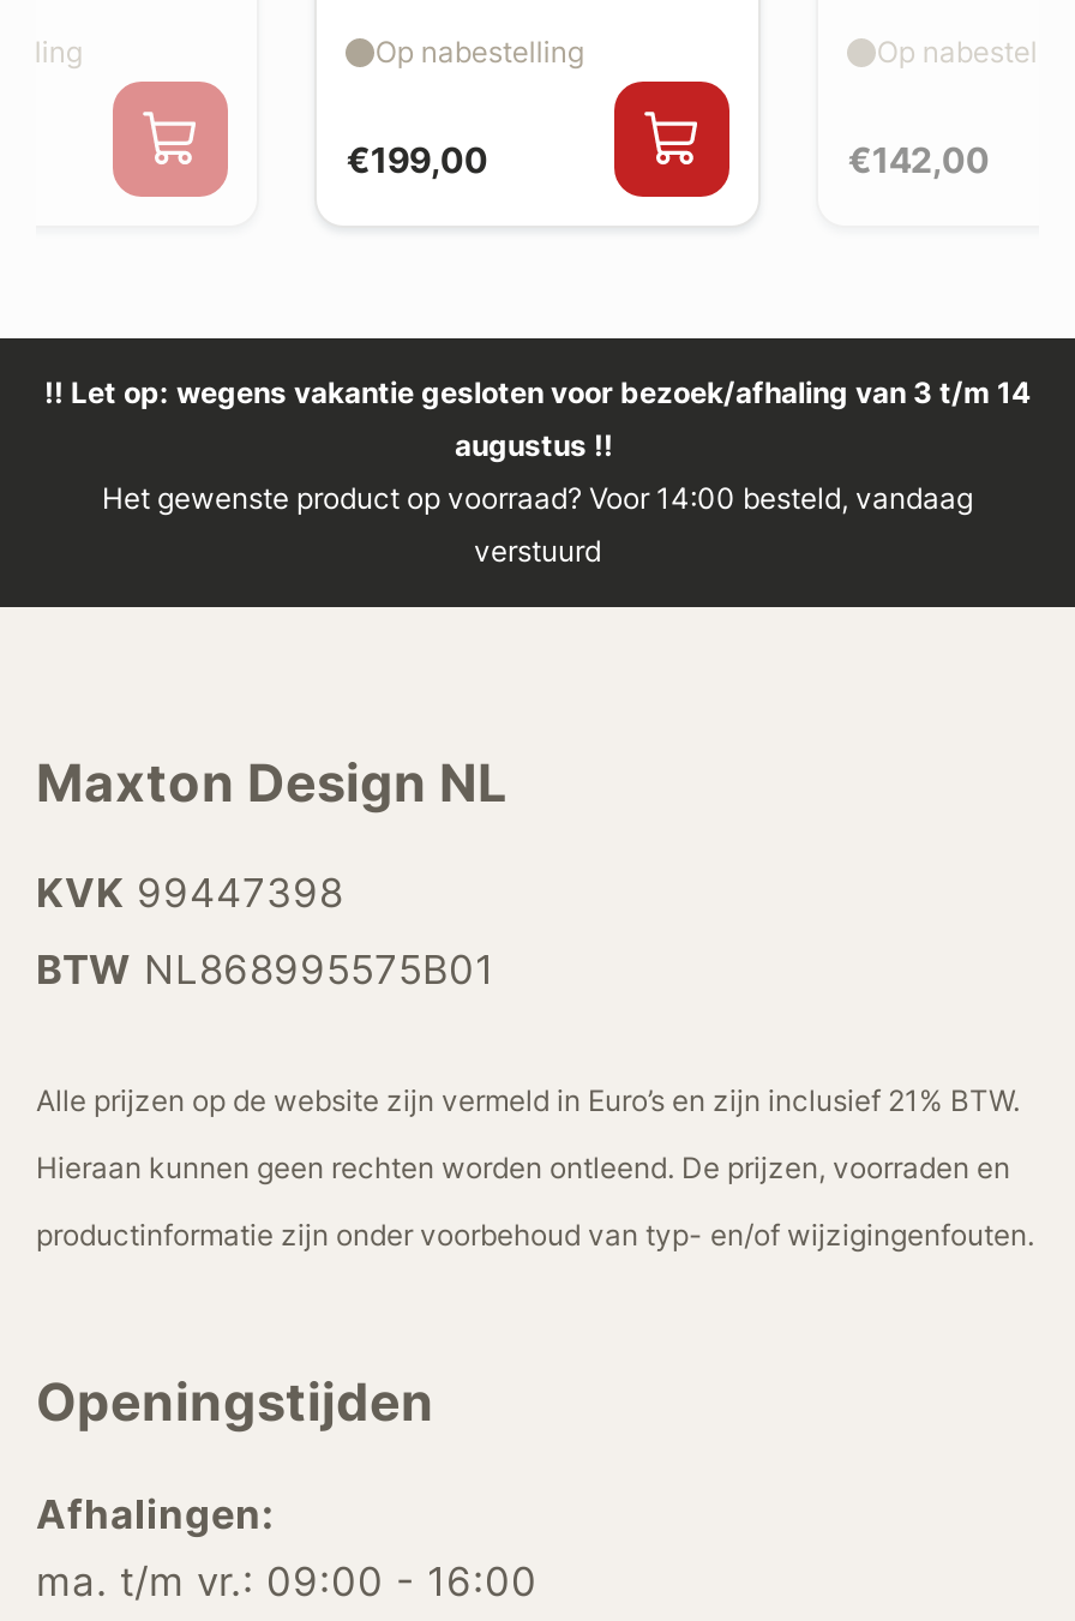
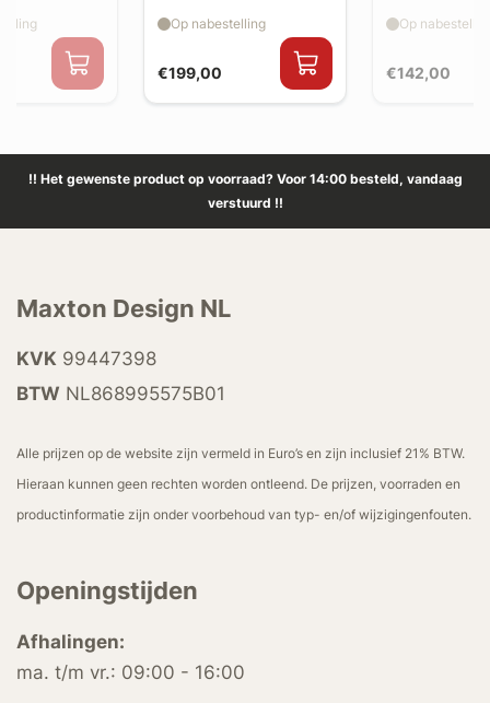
- !! Let op: wegens vakantie gesloten voor bezoek/afhaling van 3 t/m 14
- augustus !!
- Het gewenste product op voorraad? Voor 14:00 besteld, vandaag
- verstuurd
+ !! Het gewenste product op voorraad? Voor 14:00 besteld, vandaag
+ verstuurd !!
